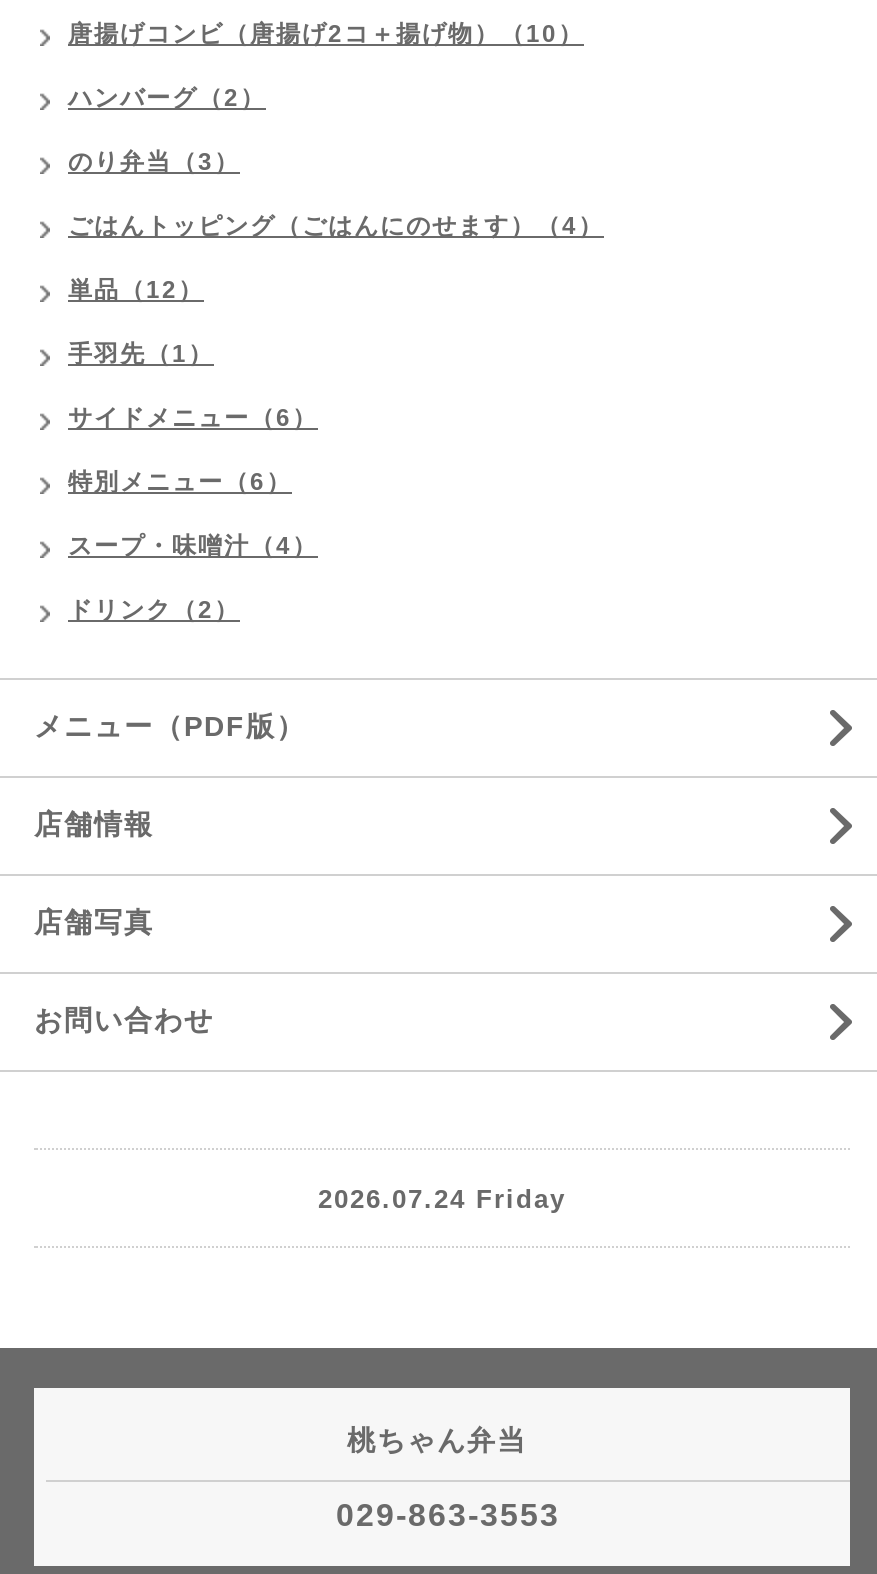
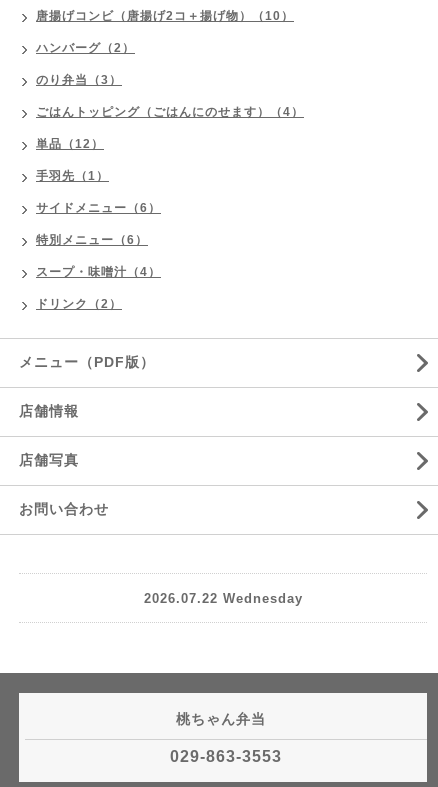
- 2026.07.24 Friday
+ 2026.07.22 Wednesday
